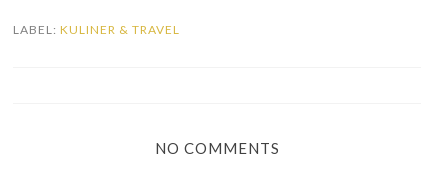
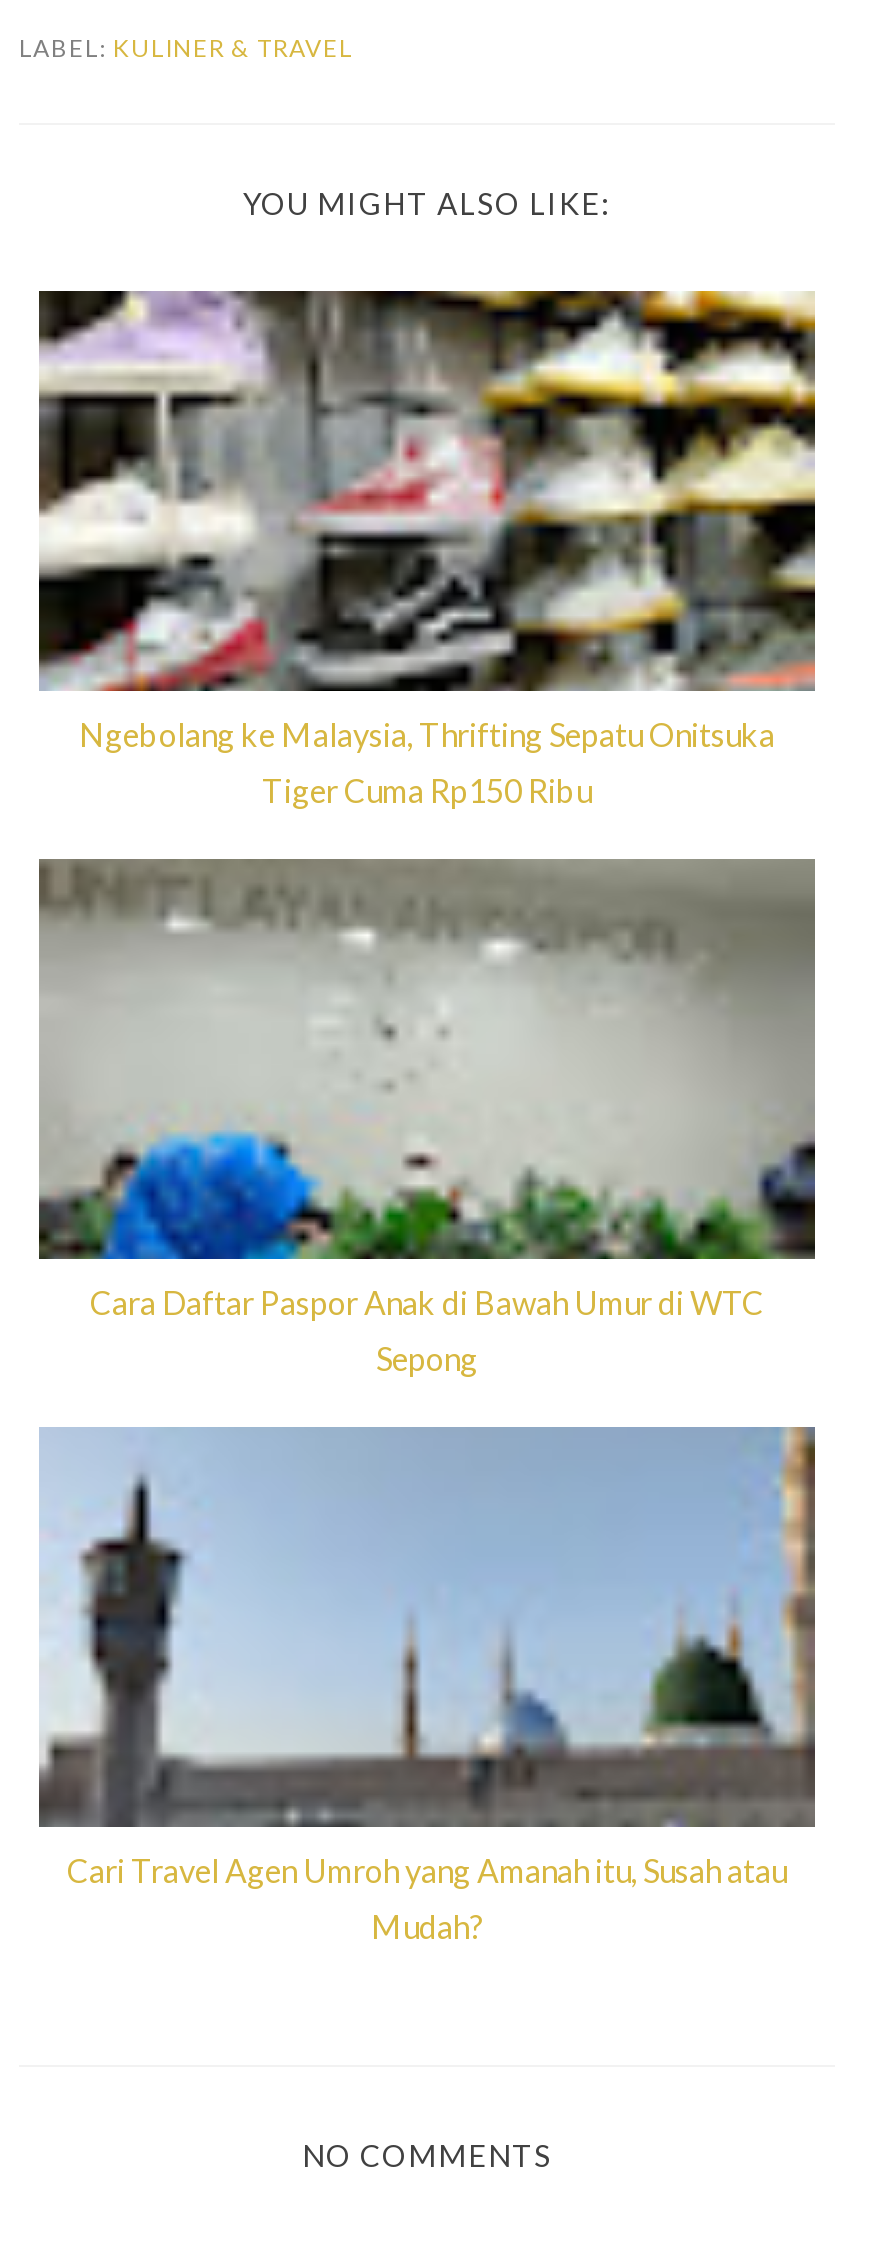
+ [image]
+ Ngebolang ke Malaysia, Thrifting Sepatu Onitsuka
+ Tiger Cuma Rp150 Ribu

+ [image]
+ Cara Daftar Paspor Anak di Bawah Umur di WTC
+ Sepong

+ [image]
+ Cari Travel Agen Umroh yang Amanah itu, Susah atau
+ Mudah?

+ YOU MIGHT ALSO LIKE:
